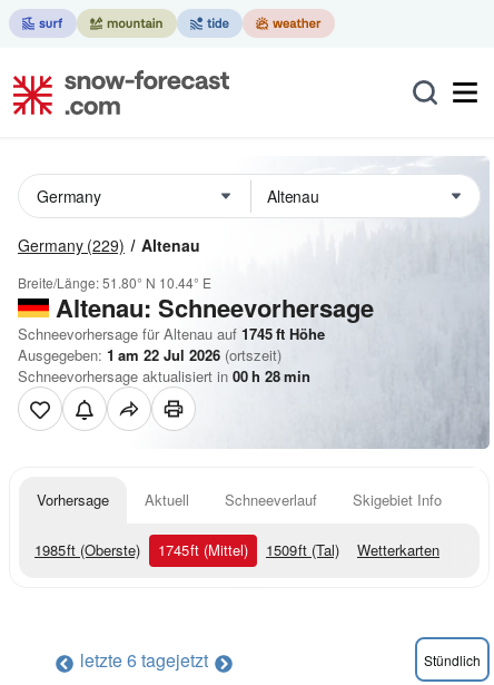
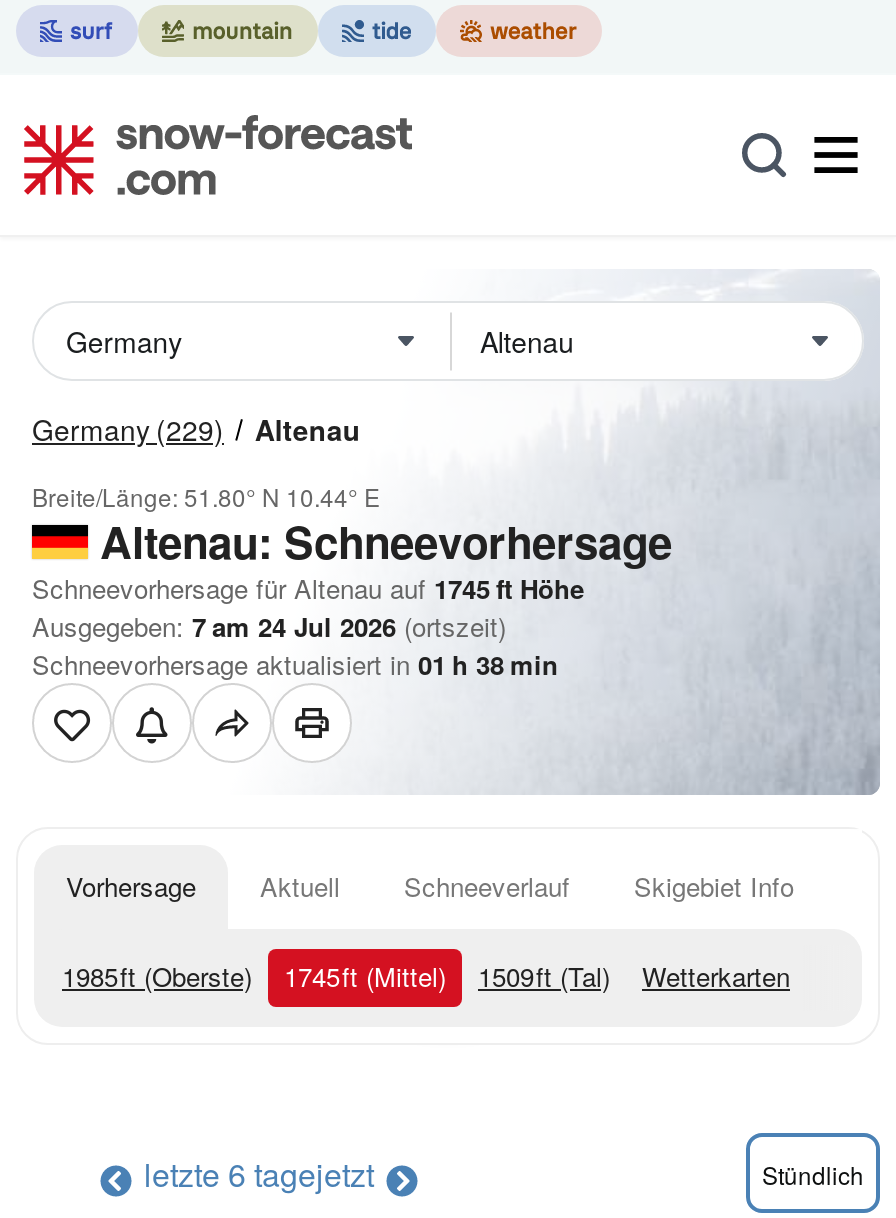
- Ausgegeben: 1 am 22 Jul 2026 (ortszeit)
+ Ausgegeben: 7 am 24 Jul 2026 (ortszeit)

- Schneevorhersage aktualisiert in 00 h 28 min
+ Schneevorhersage aktualisiert in 01 h 38 min
